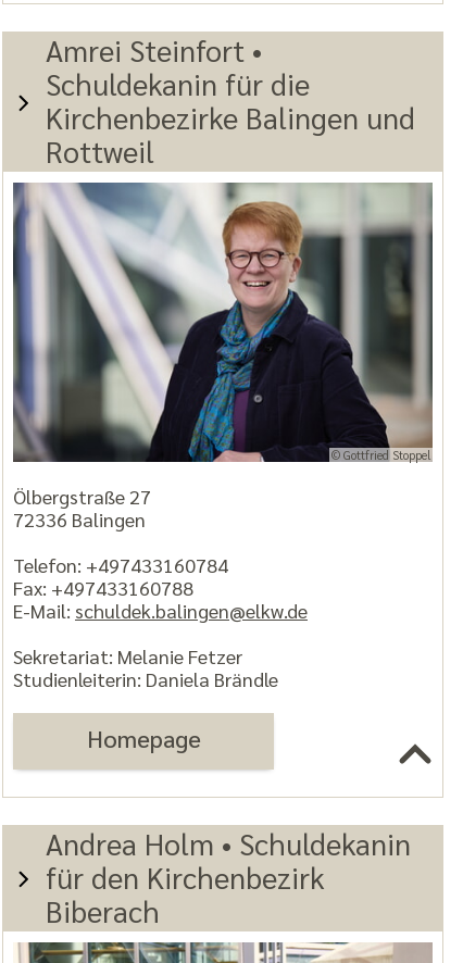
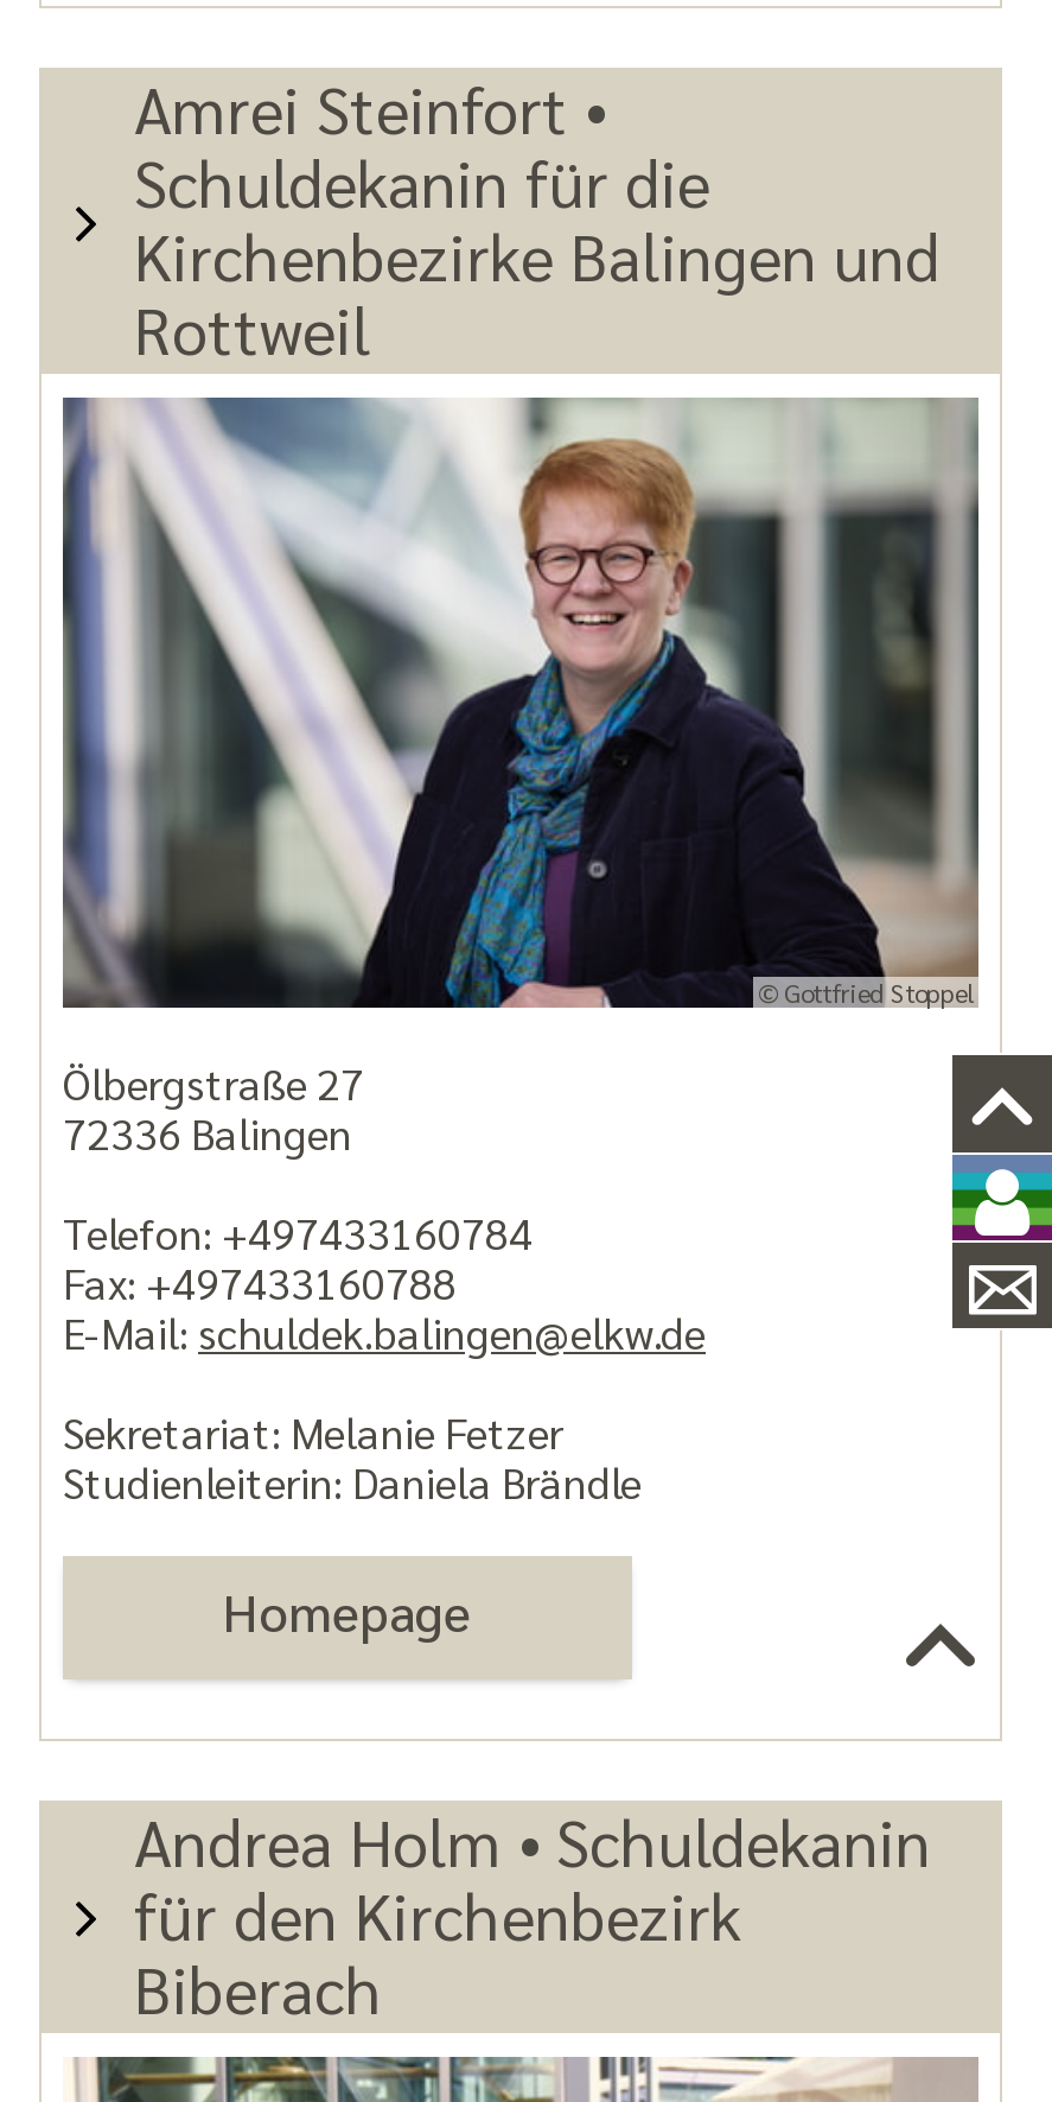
+ [image]
